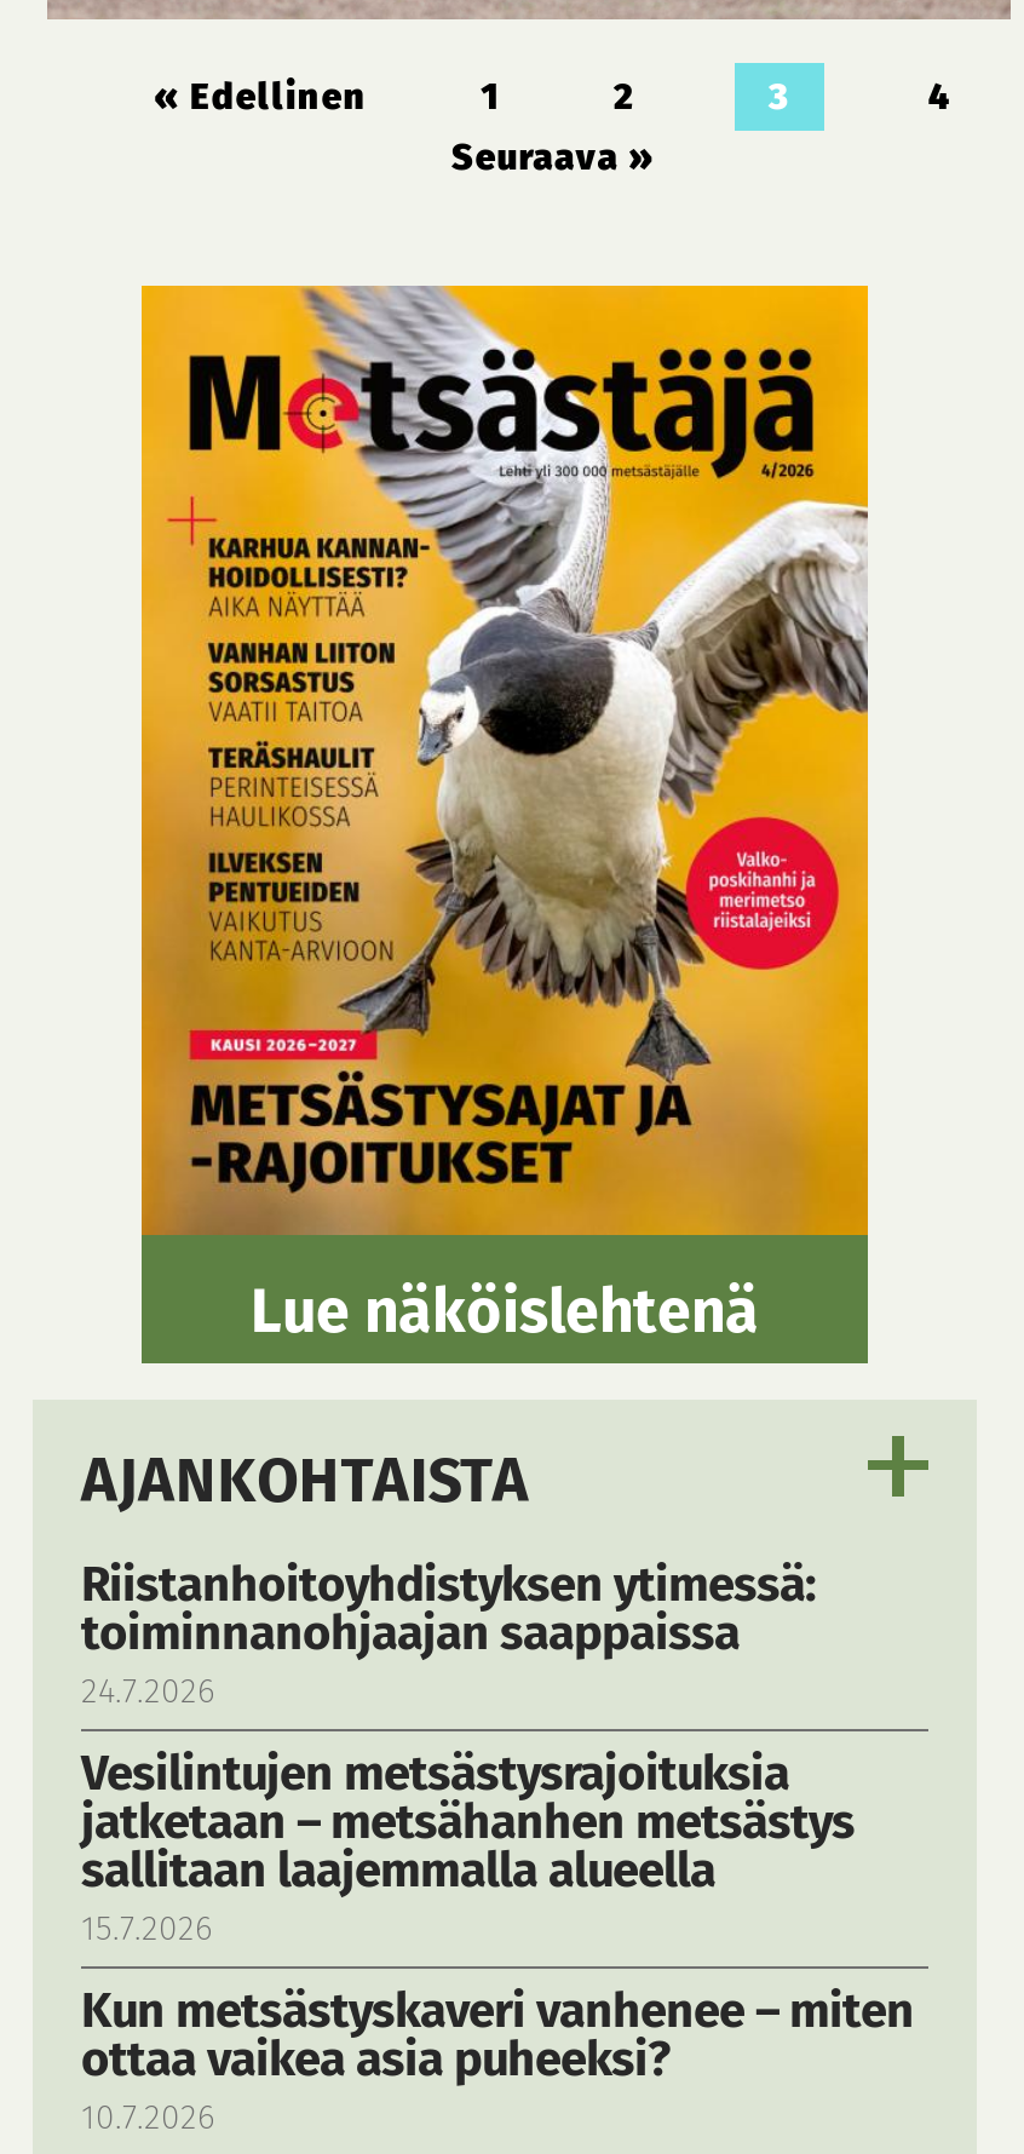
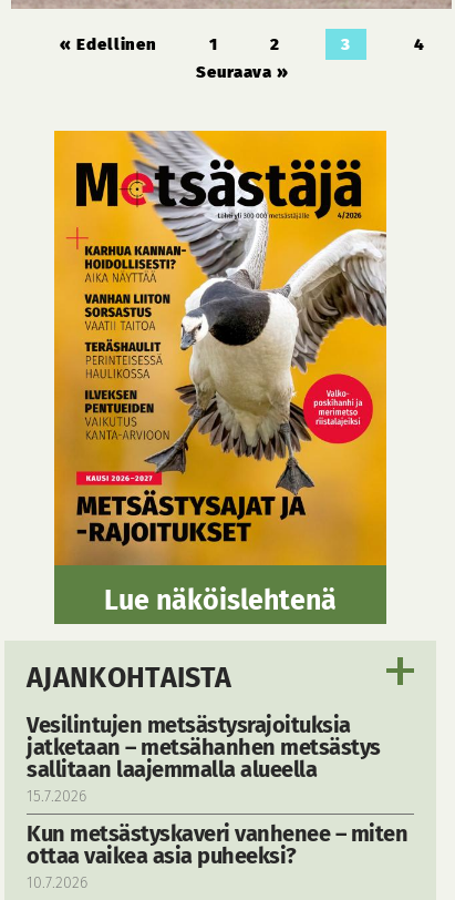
- Riistanhoitoyhdistyksen ytimessä:
- toiminnanohjaajan saappaissa
- 24.7.2026
